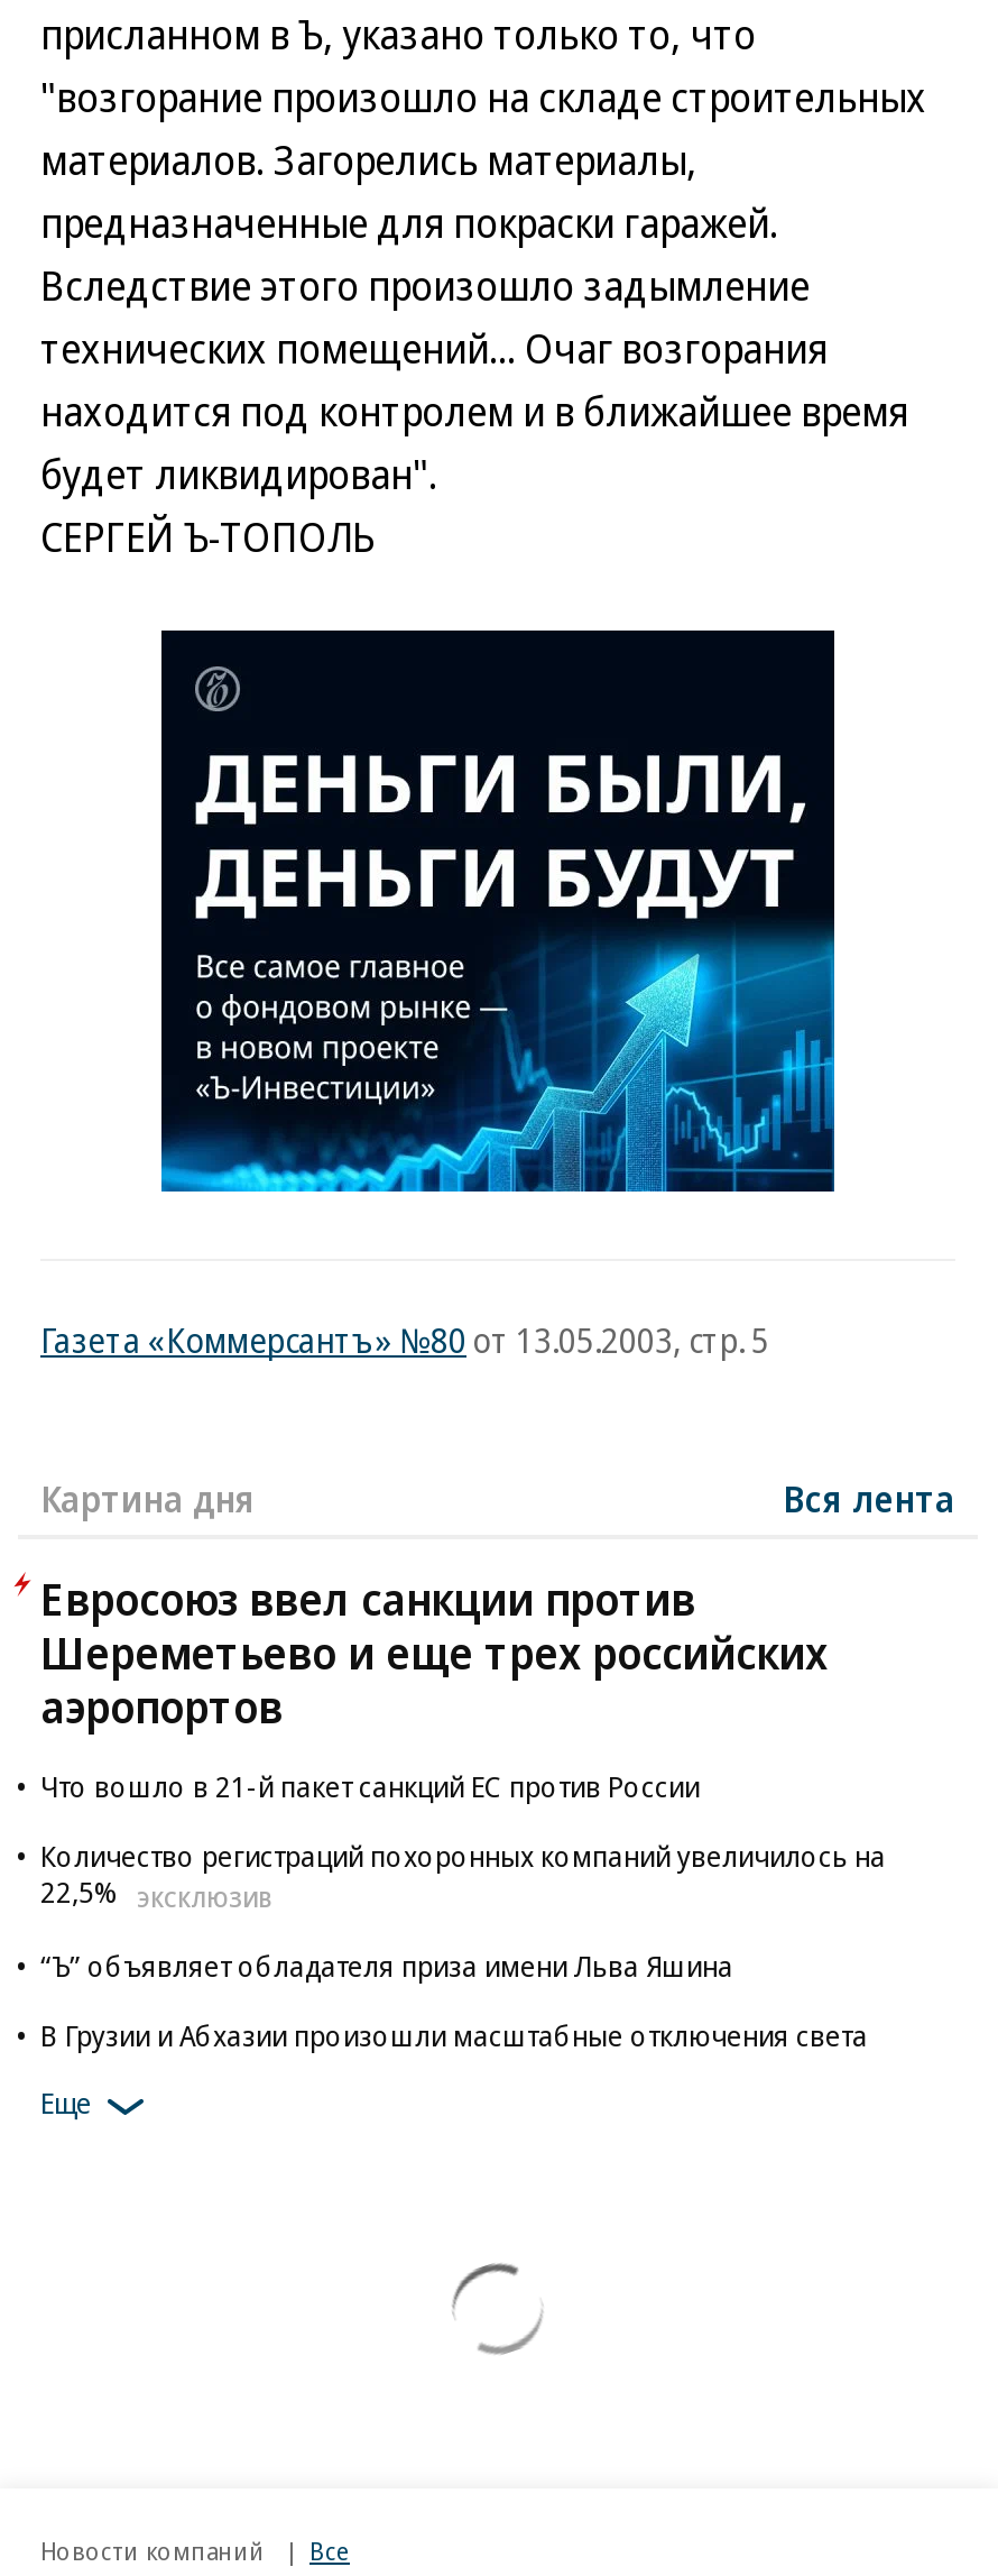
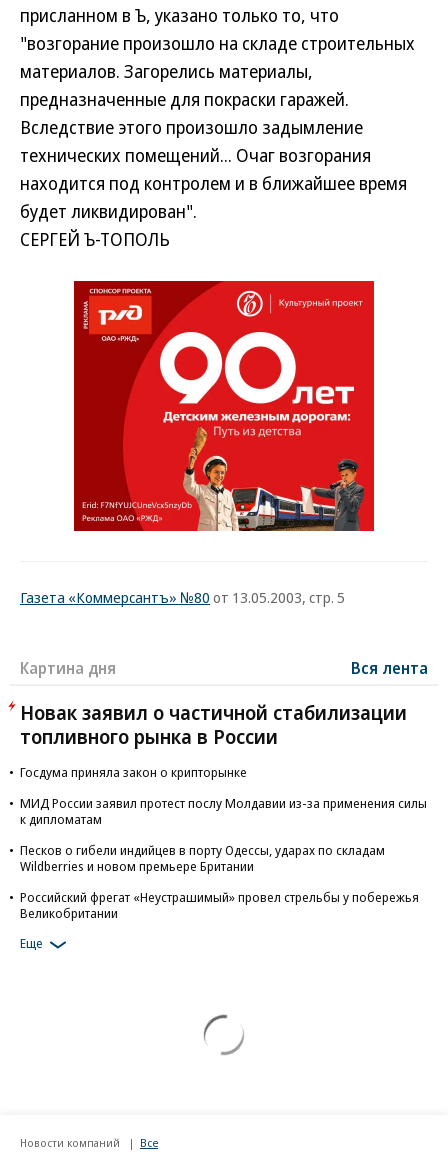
- [image]
+ [image]

- Евросоюз ввел санкции против
- Шереметьево и еще трех российских
- аэропортов
+ Новак заявил о частичной стабилизации
+ топливного рынка в России

- Что вошло в 21-й пакет санкций ЕС против России
+ Госдума приняла закон о крипторынке

- Количество регистраций похоронных компаний увеличилось на
- 22,5% ЭКСКЛЮЗИВ
+ МИД России заявил протест послу Молдавии из-за применения силы
+ к дипломатам

- “Ъ” объявляет обладателя приза имени Льва Яшина
+ Песков о гибели индийцев в порту Одессы, ударах по складам
+ Wildberries и новом премьере Британии

- В Грузии и Абхазии произошли масштабные отключения света
+ Российский фрегат «Неустрашимый» провел стрельбы у побережья
+ Великобритании
